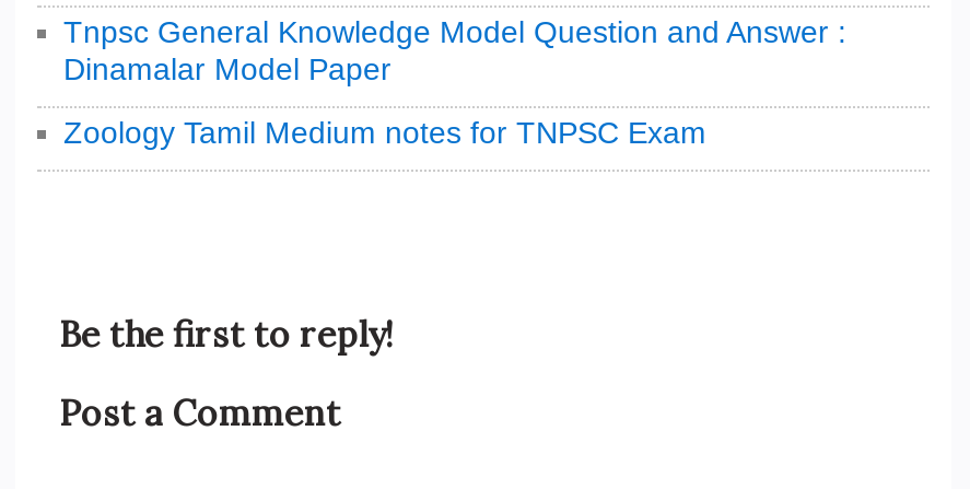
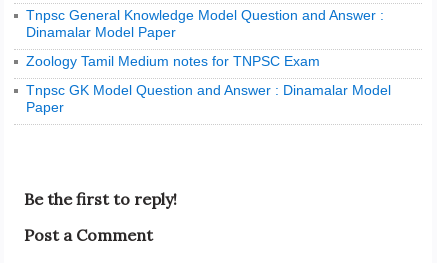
+ Tnpsc GK Model Question and Answer : Dinamalar Model
+ Paper
